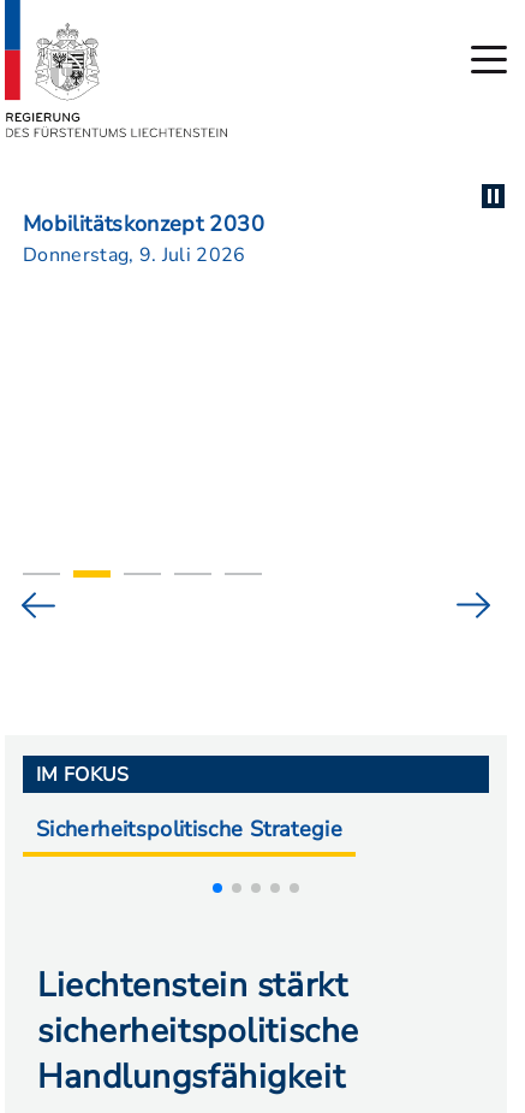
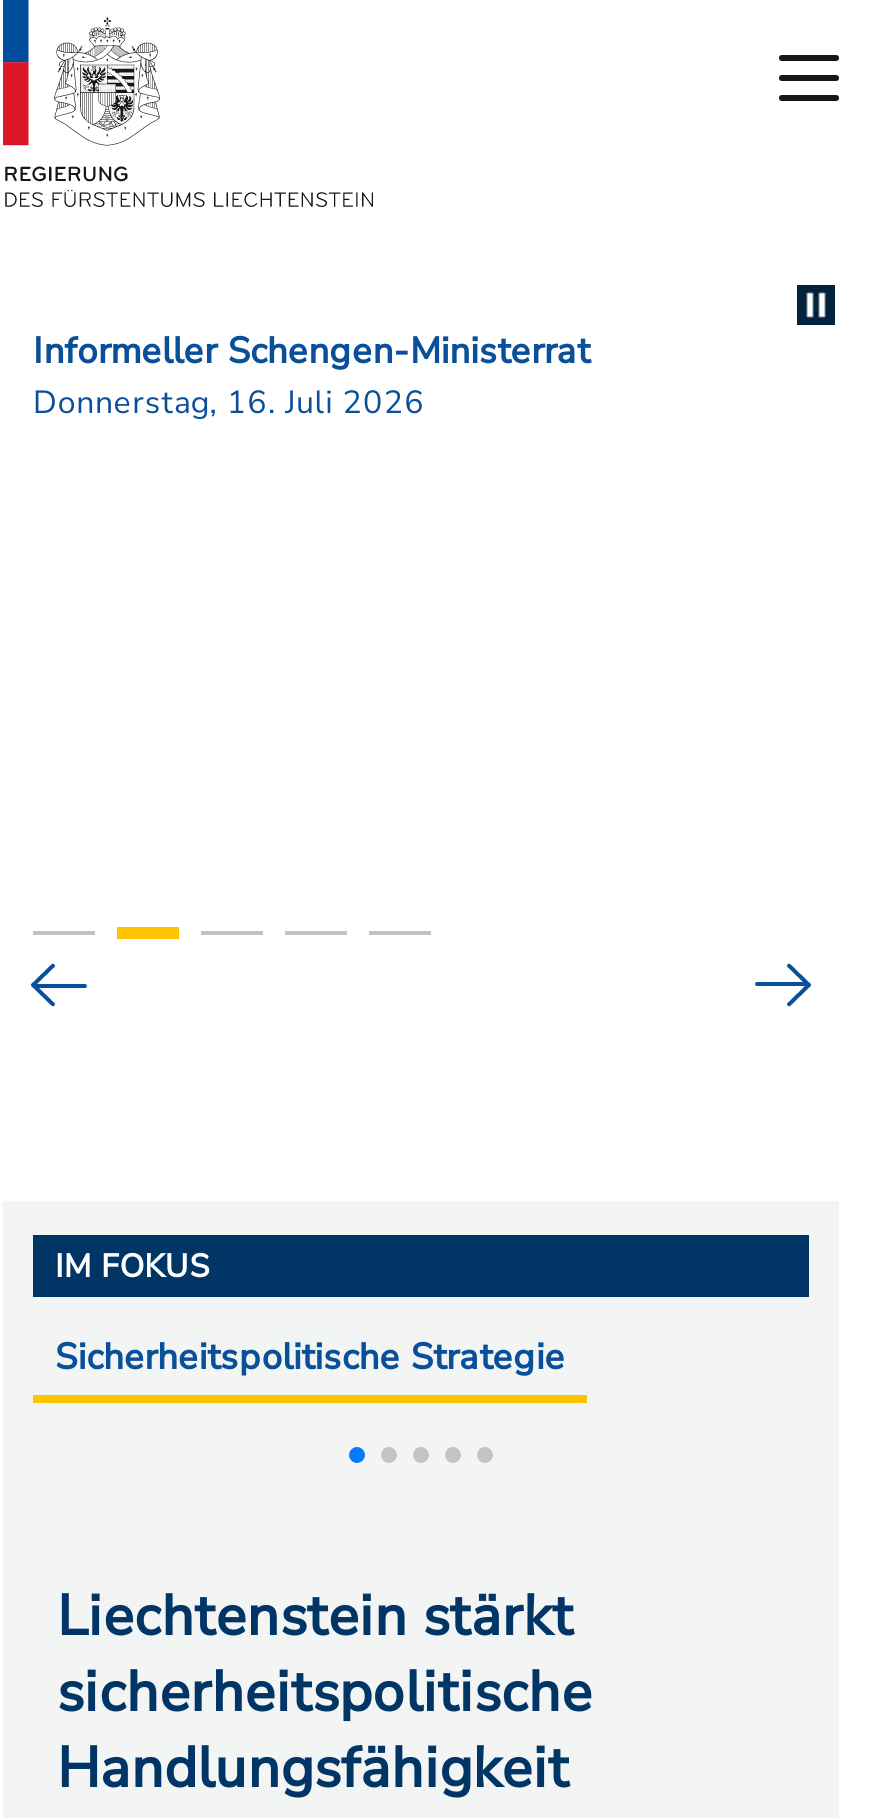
- Mobilitätskonzept 2030
- Donnerstag, 9. Juli 2026
+ Informeller Schengen-Ministerrat
+ Donnerstag, 16. Juli 2026
